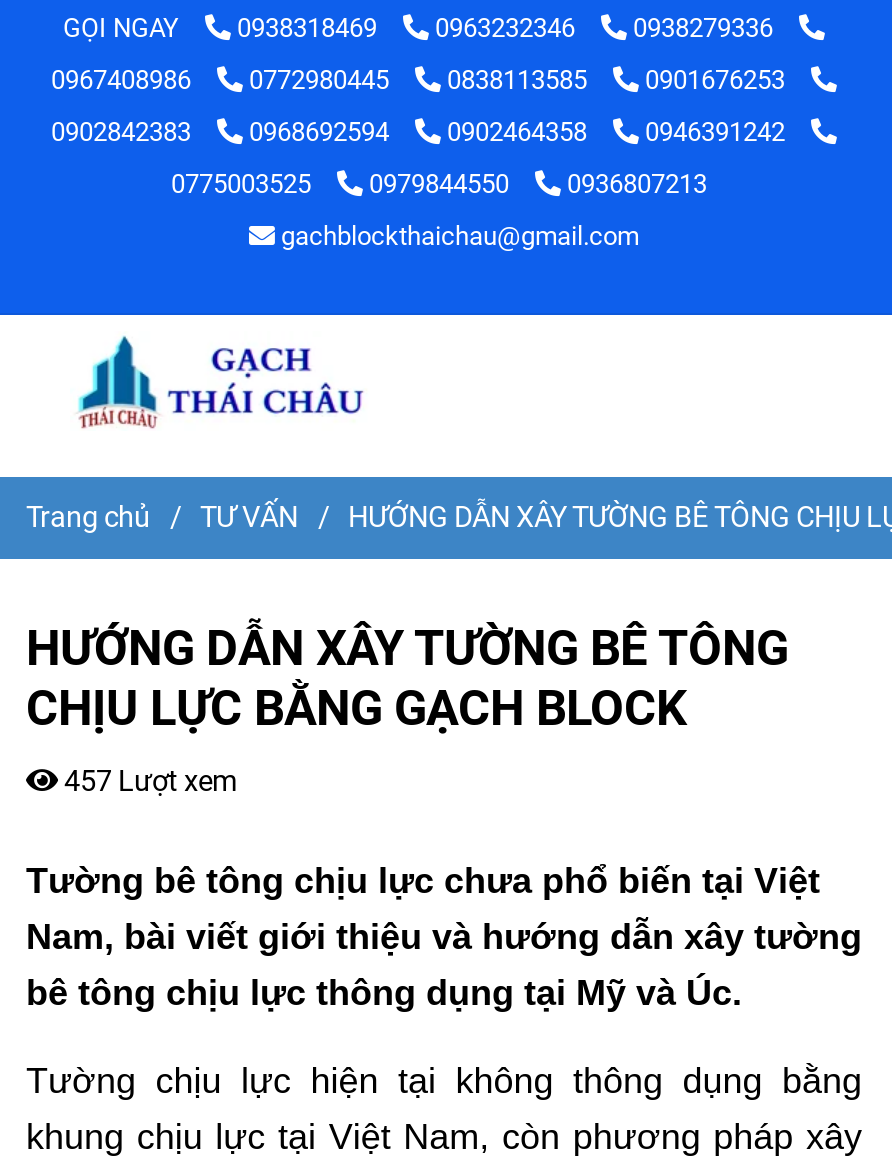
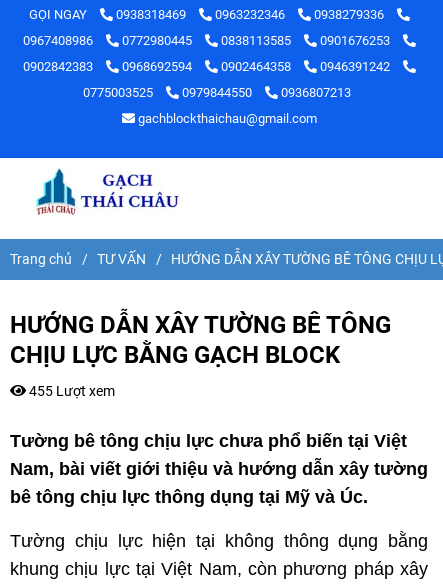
- 457 Lượt xem
+ 455 Lượt xem
